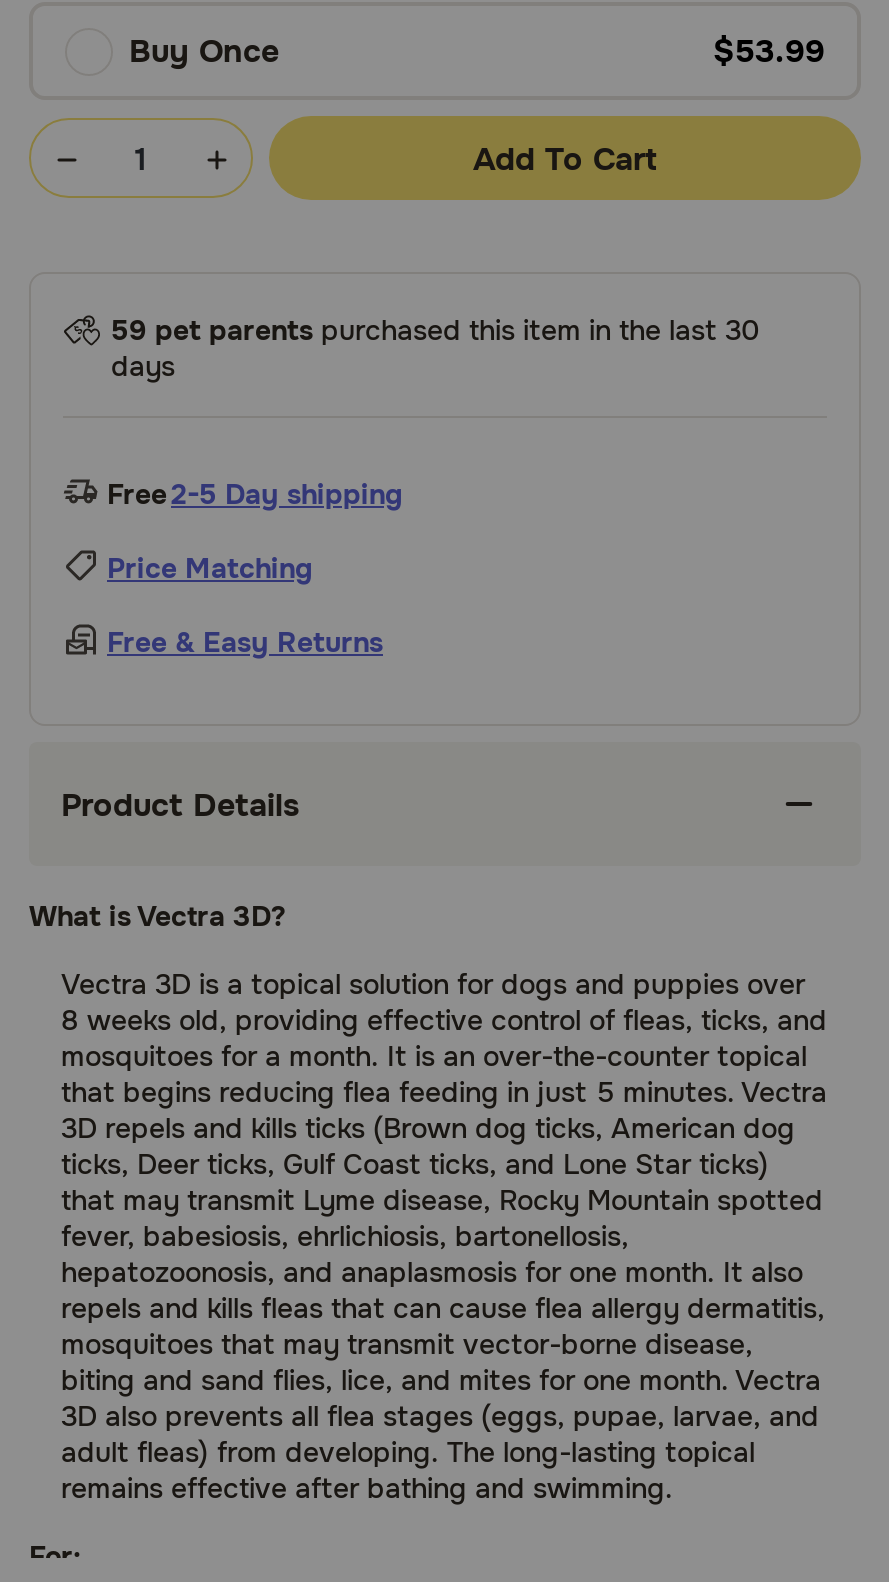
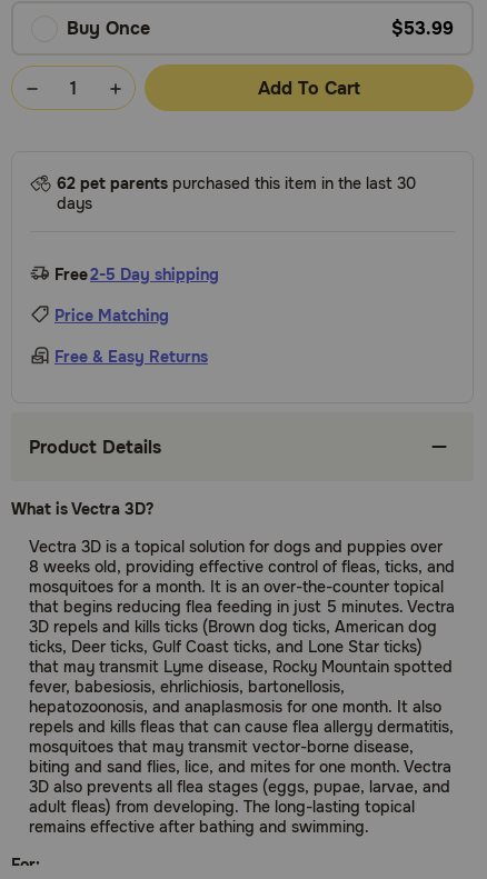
- 59 pet parents purchased this item in the last 30
+ 62 pet parents purchased this item in the last 30
